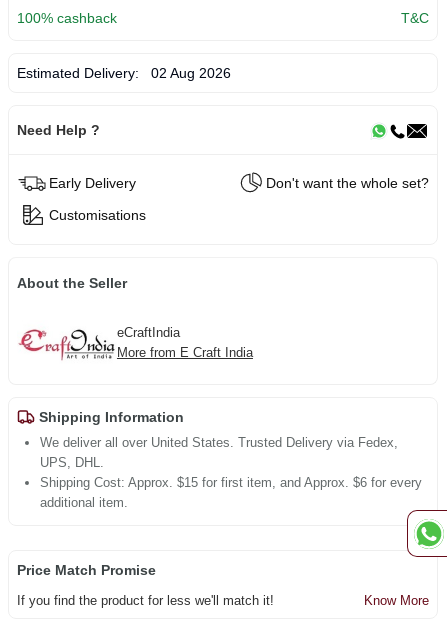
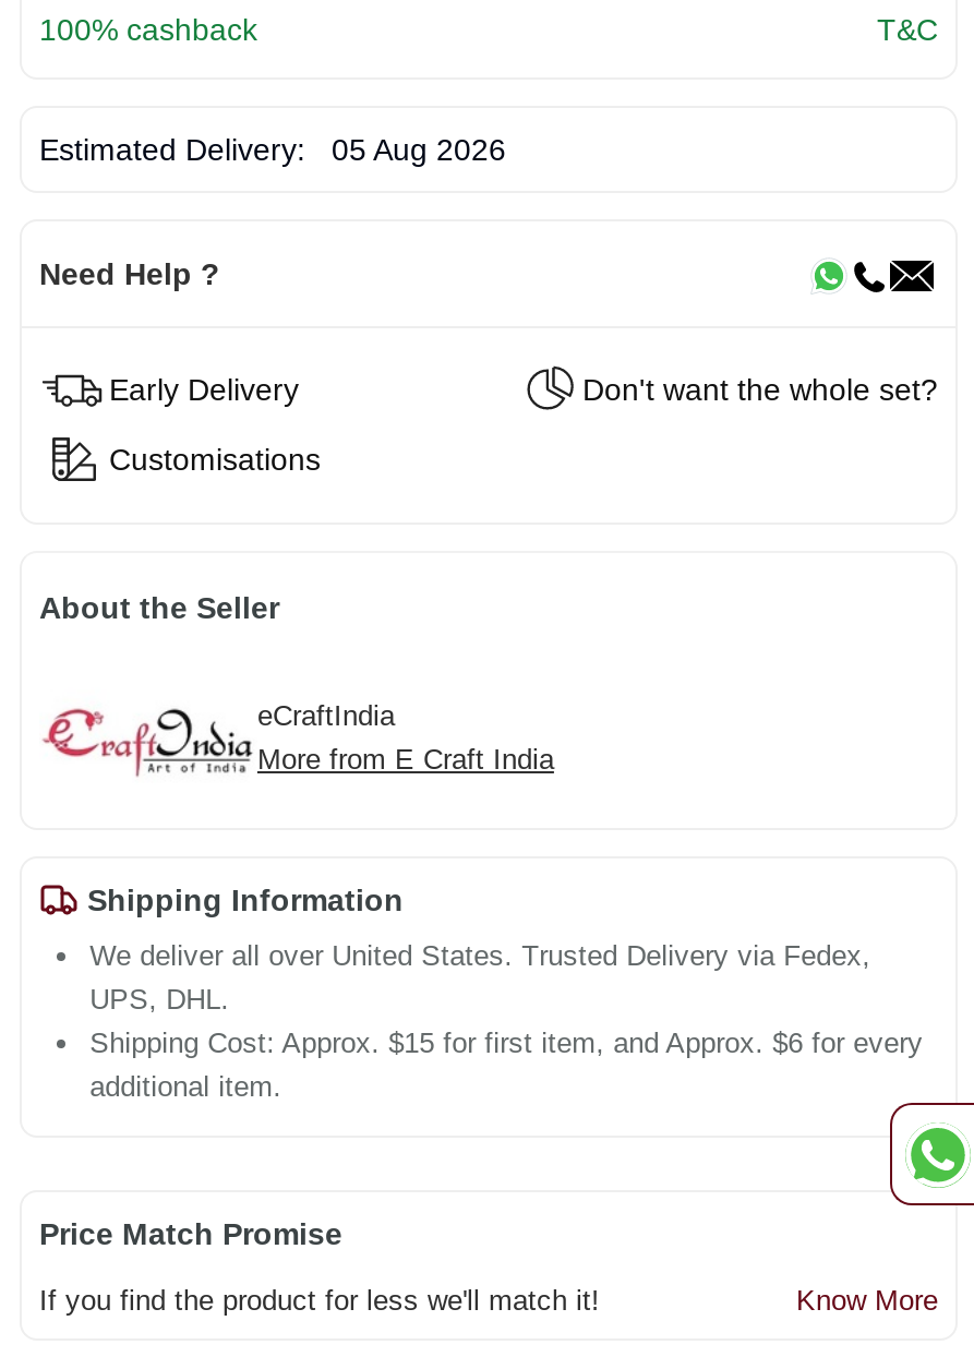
- Estimated Delivery: 02 Aug 2026
+ Estimated Delivery: 05 Aug 2026
